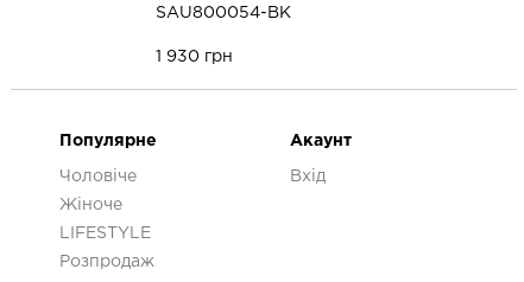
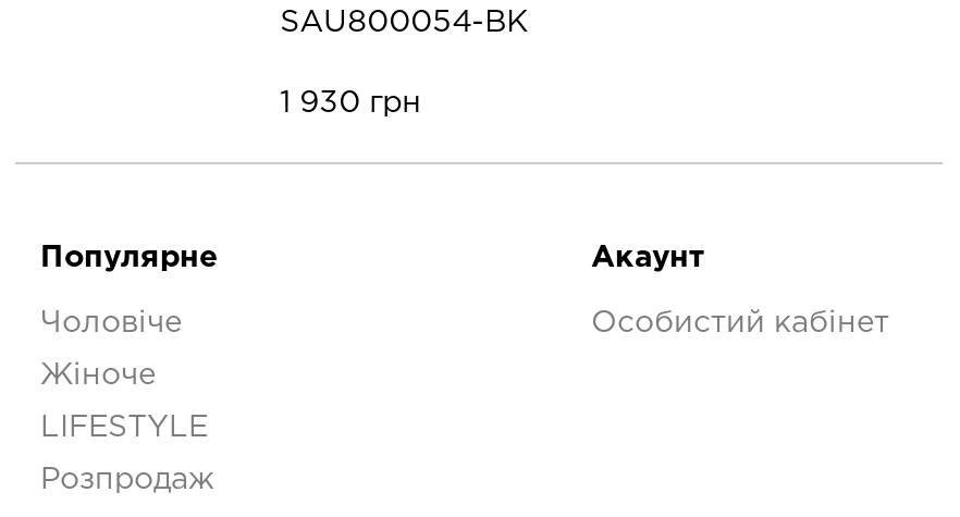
- Вхід
+ Особистий кабінет
